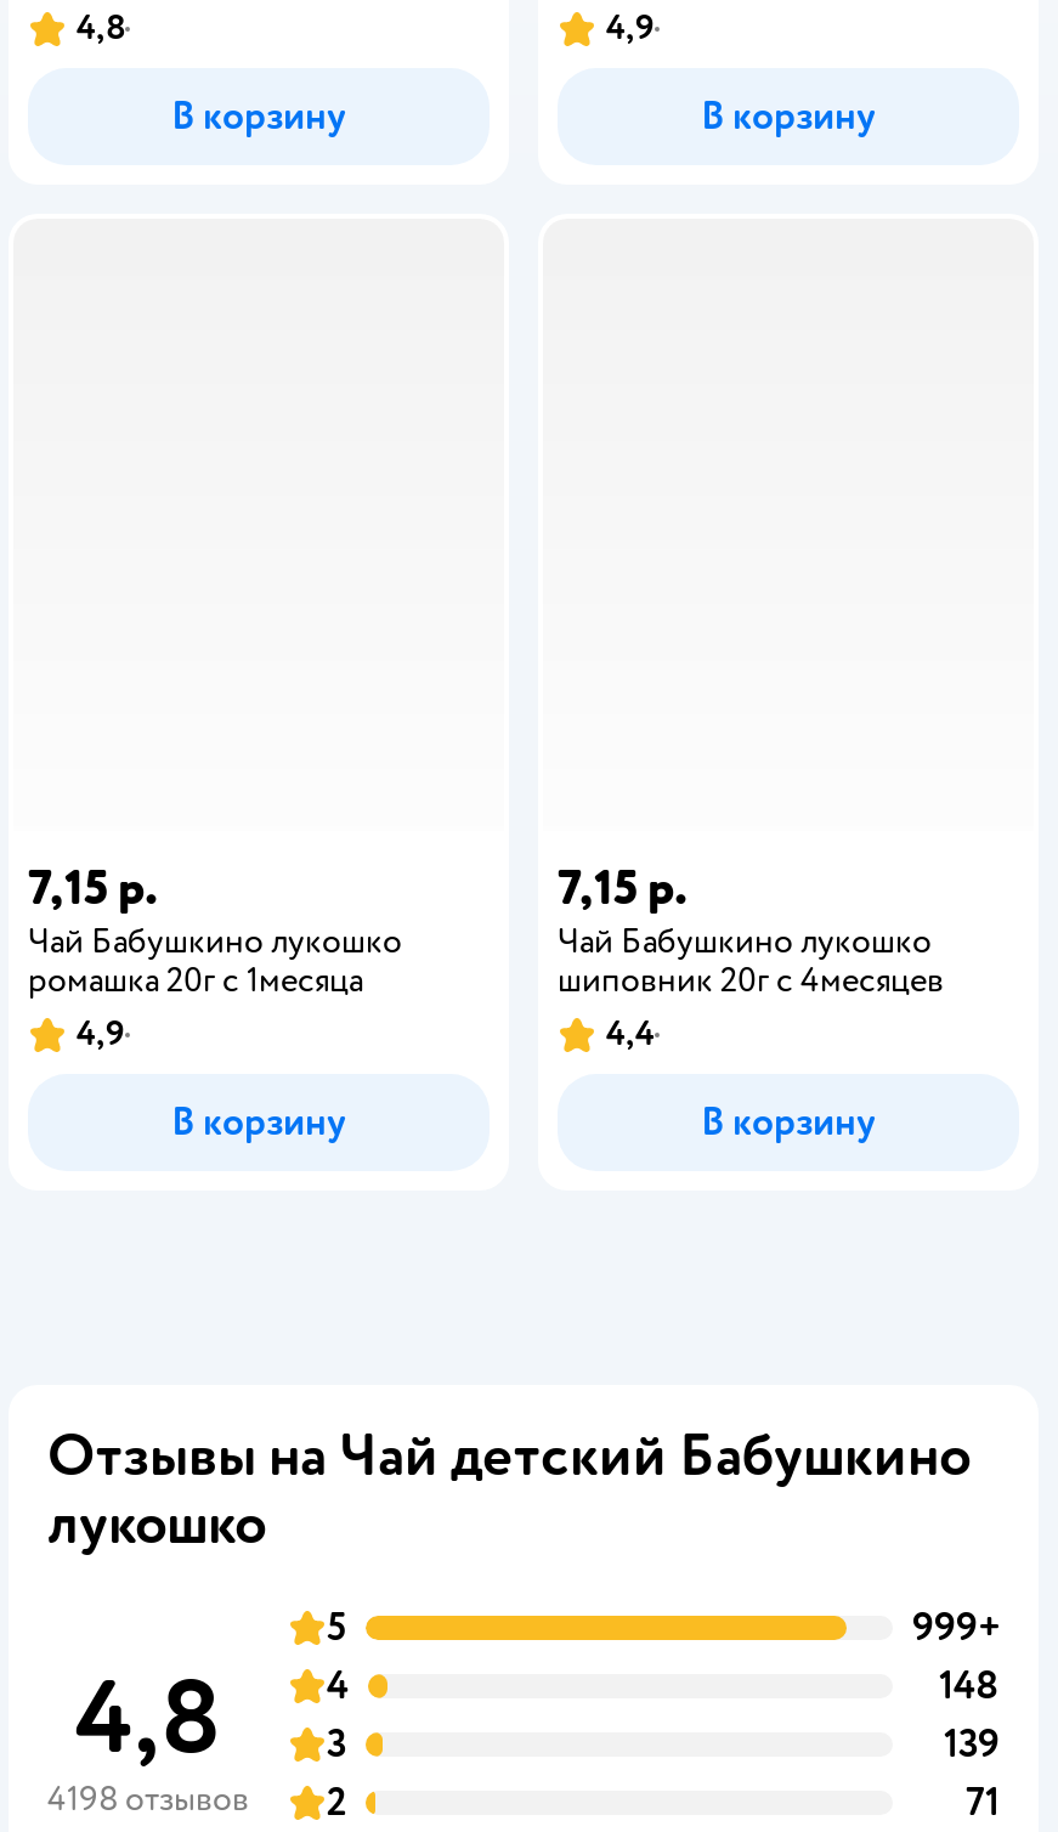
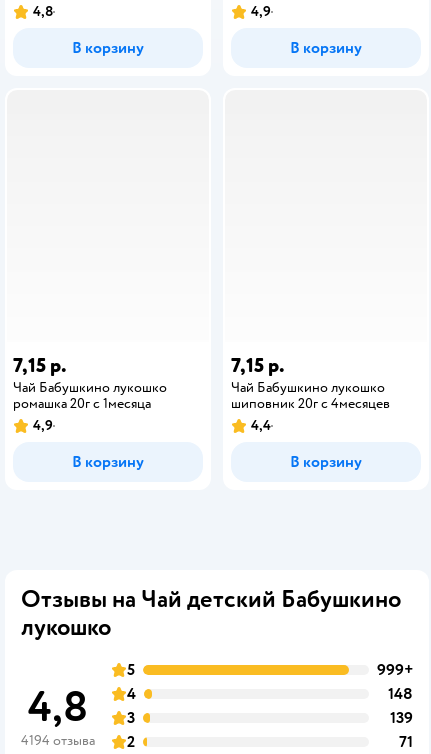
- 4198 отзывов 2
+ 4194 отзыва 2
